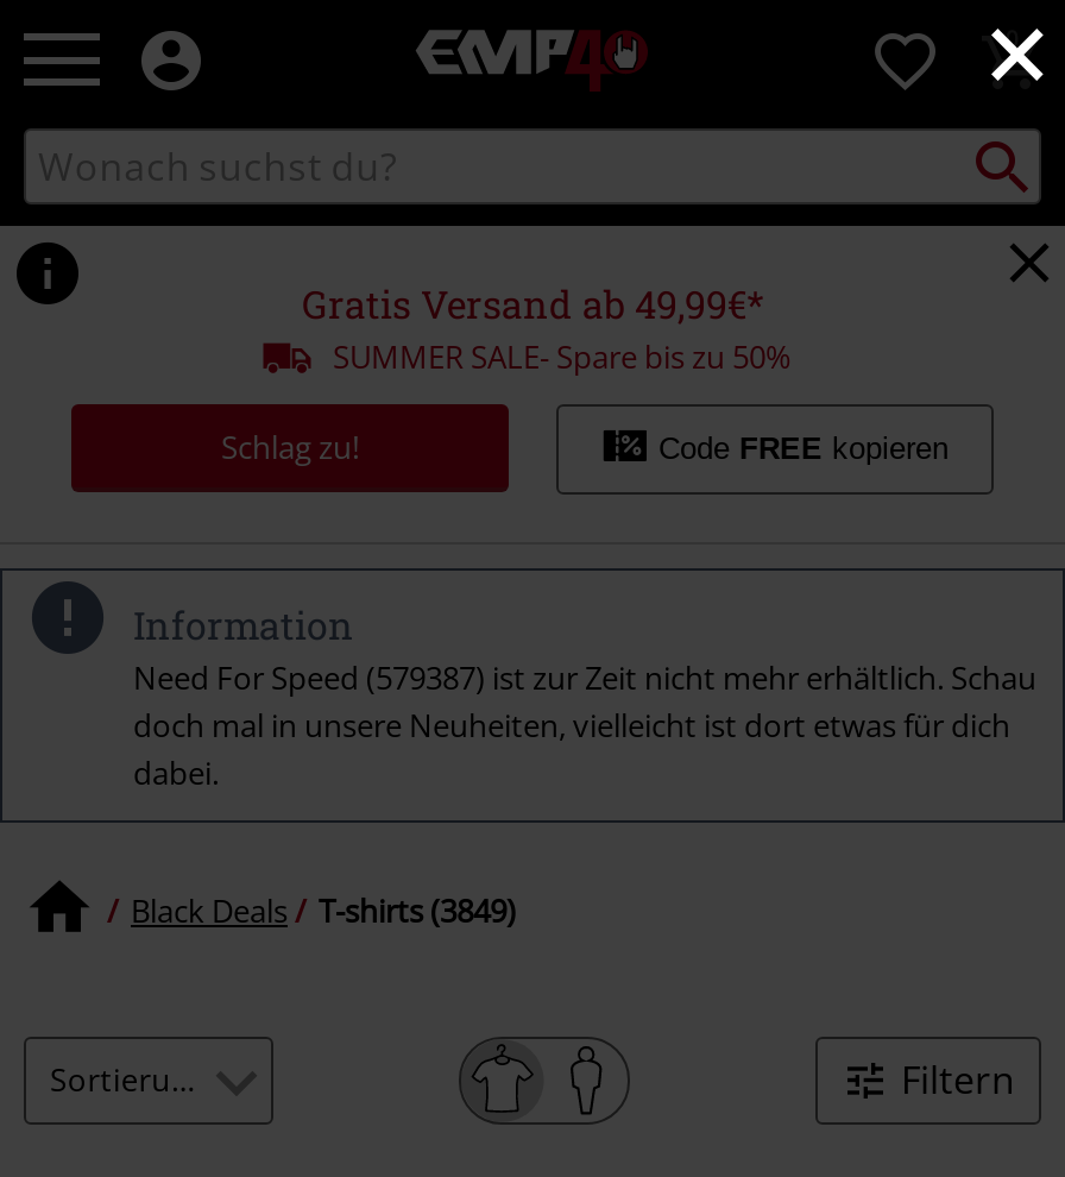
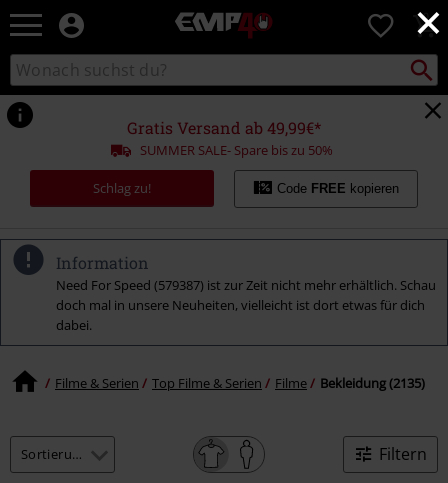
- Black Deals
- T-shirts (3849)
+ Filme & Serien
+ Top Filme & Serien
+ Filme
+ Bekleidung (2135)
